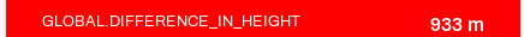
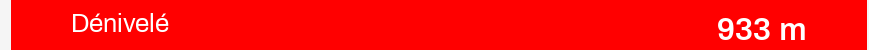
- GLOBAL.DIFFERENCE_IN_HEIGHT
+ Dénivelé
